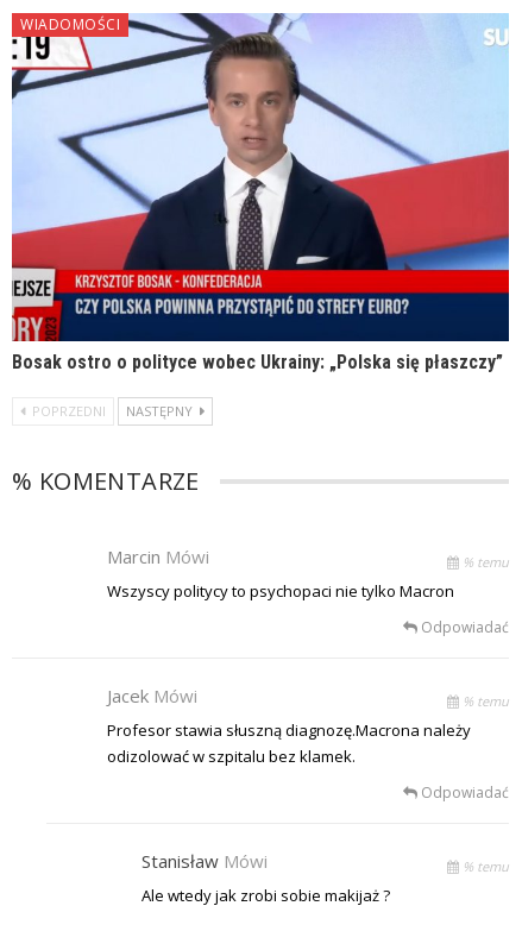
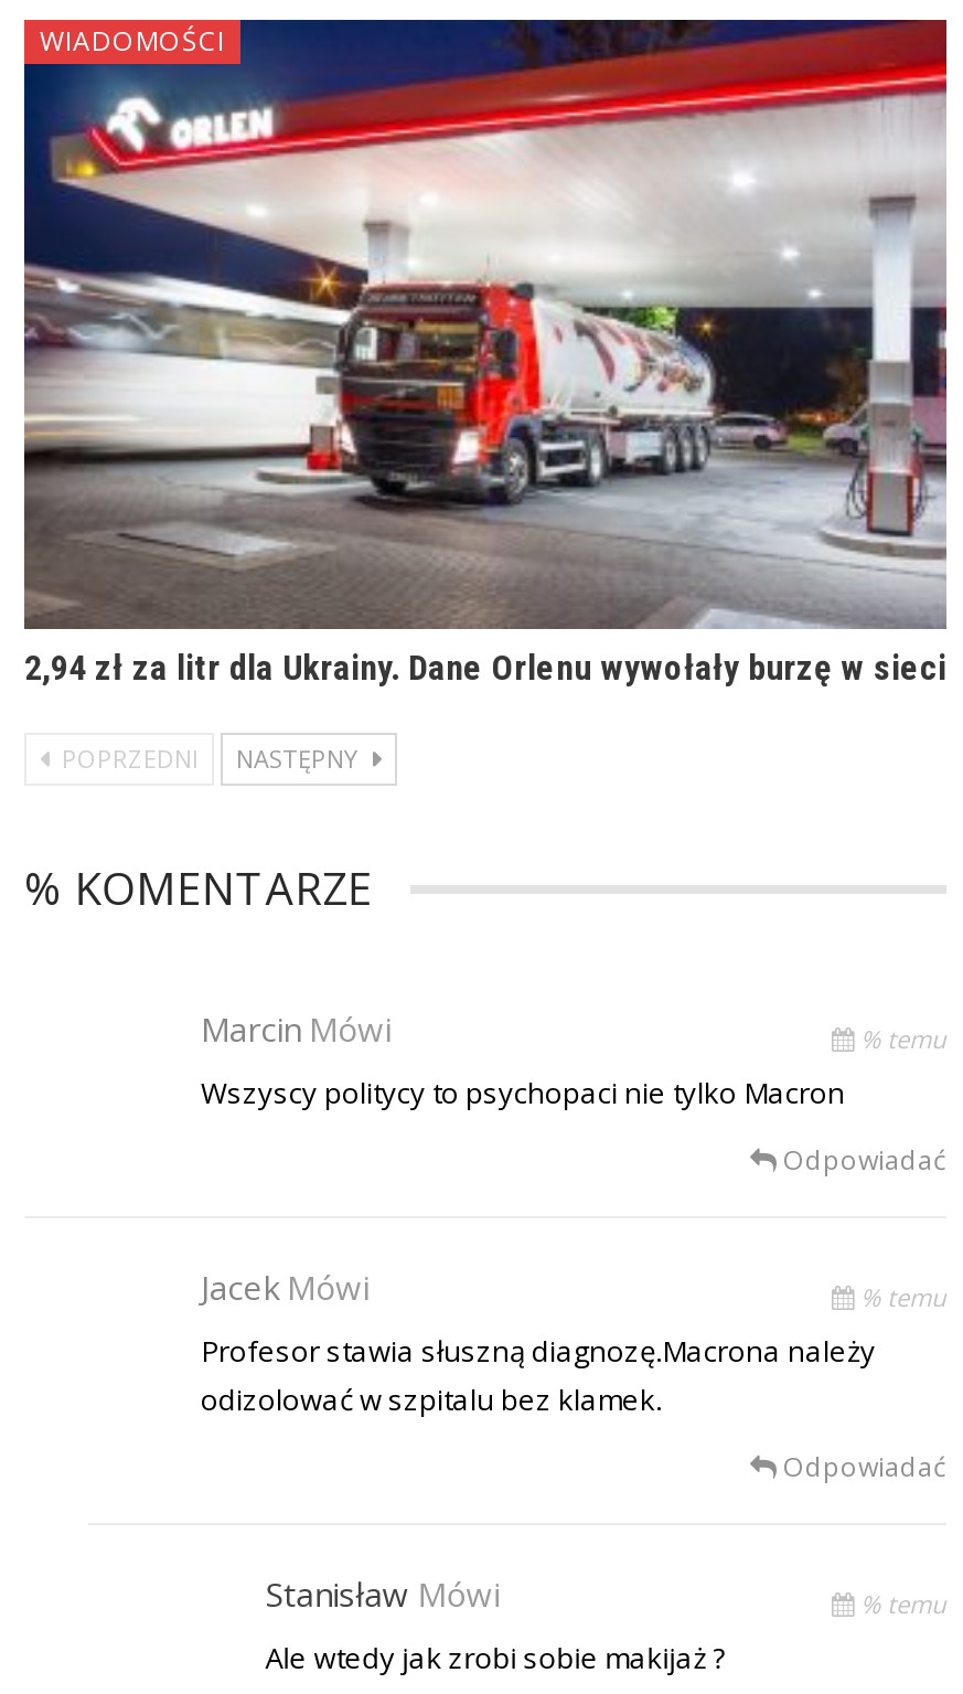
- [image]
- Bosak ostro o polityce wobec Ukrainy: „Polska się płaszczy”
+ [image]
+ 2,94 zł za litr dla Ukrainy. Dane Orlenu wywołały burzę w sieci
